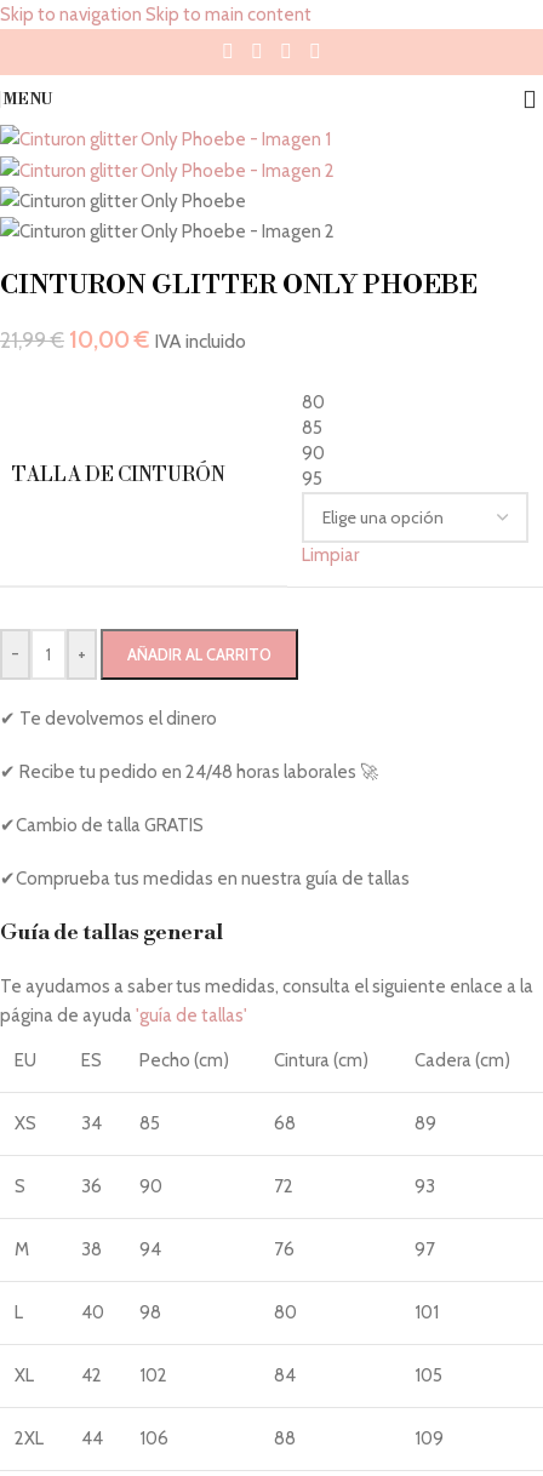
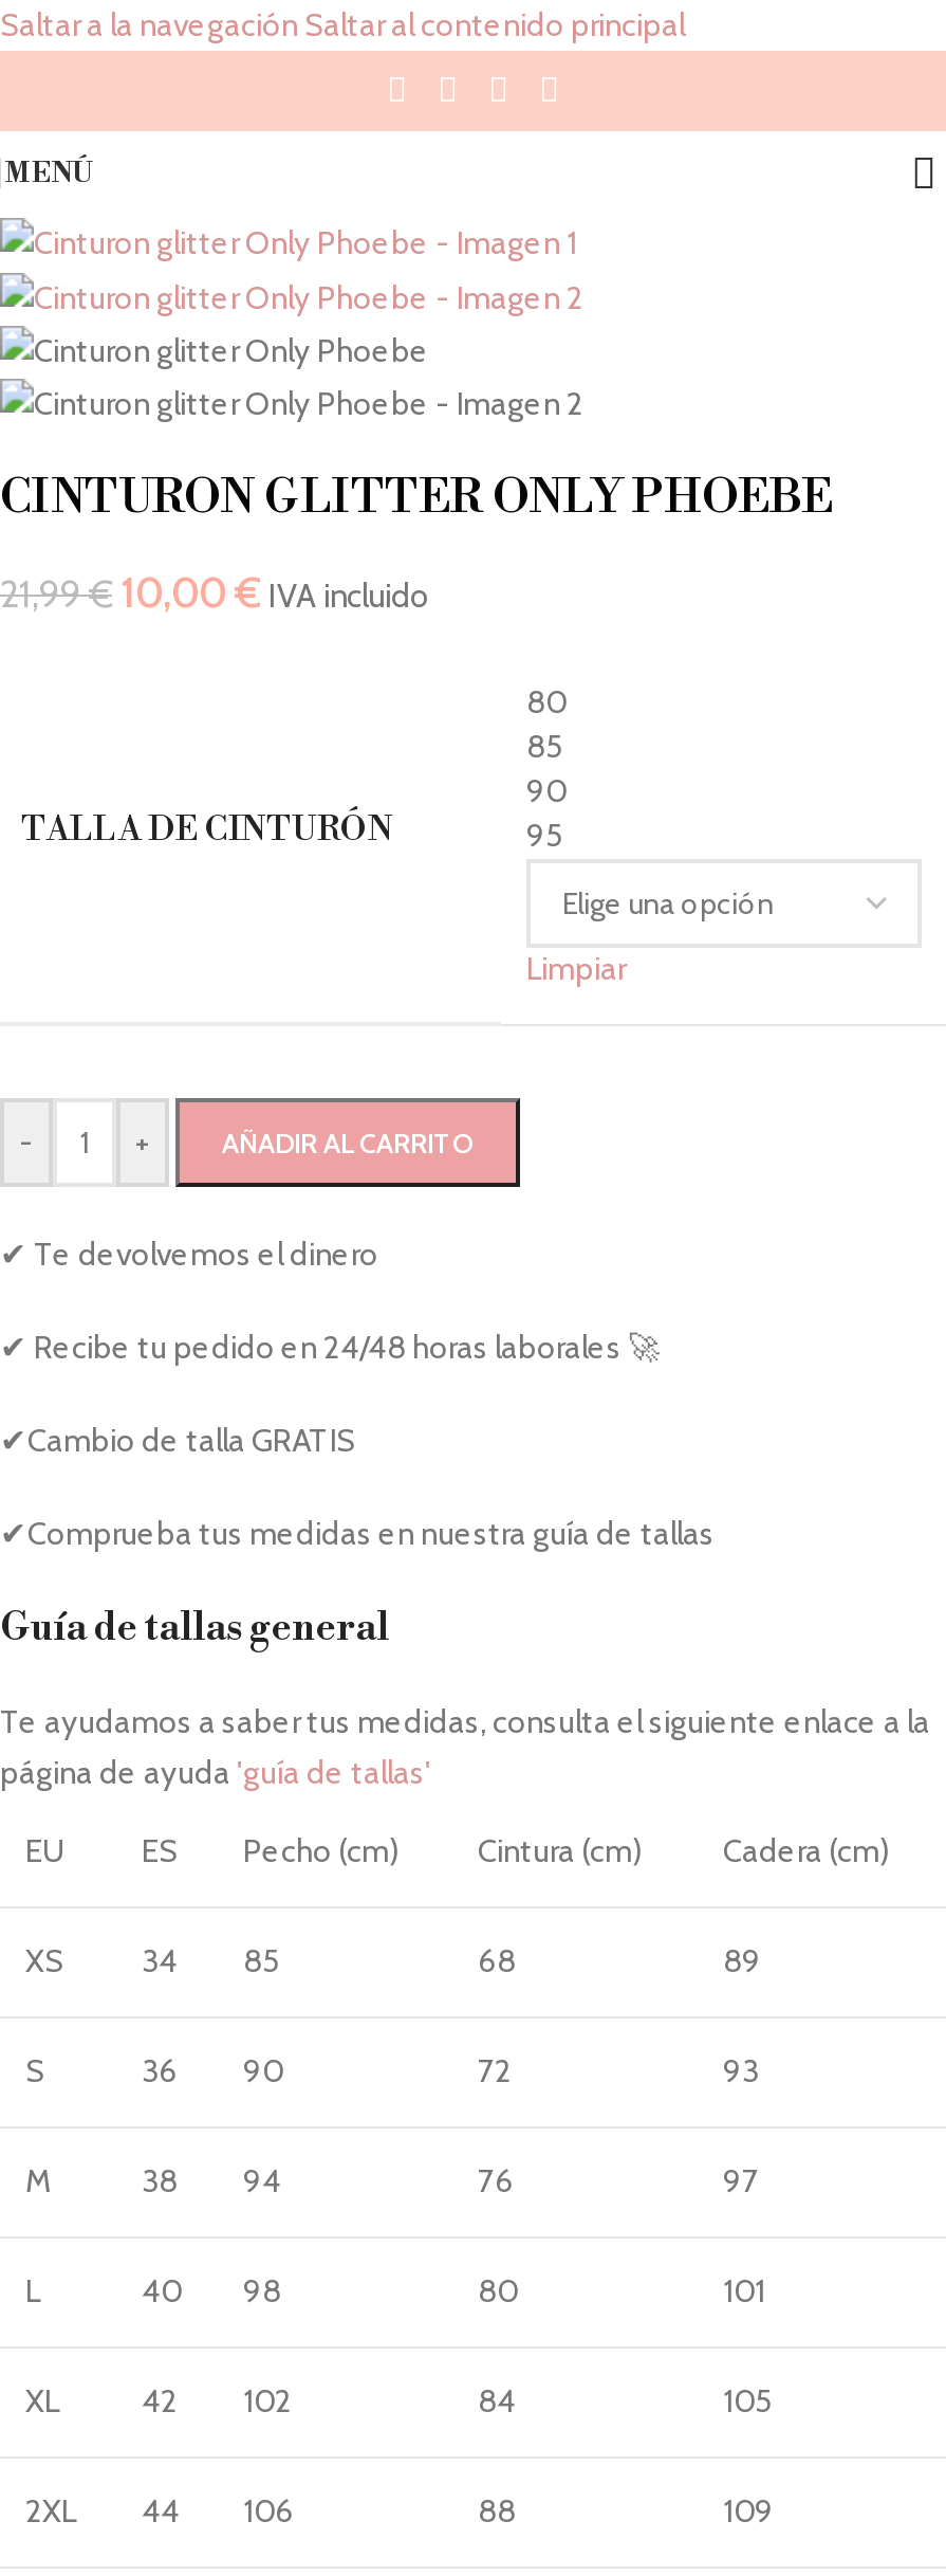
- Skip to navigation Skip to main content
+ Saltar a la navegación Saltar al contenido principal

- MENU
+ MENÚ
